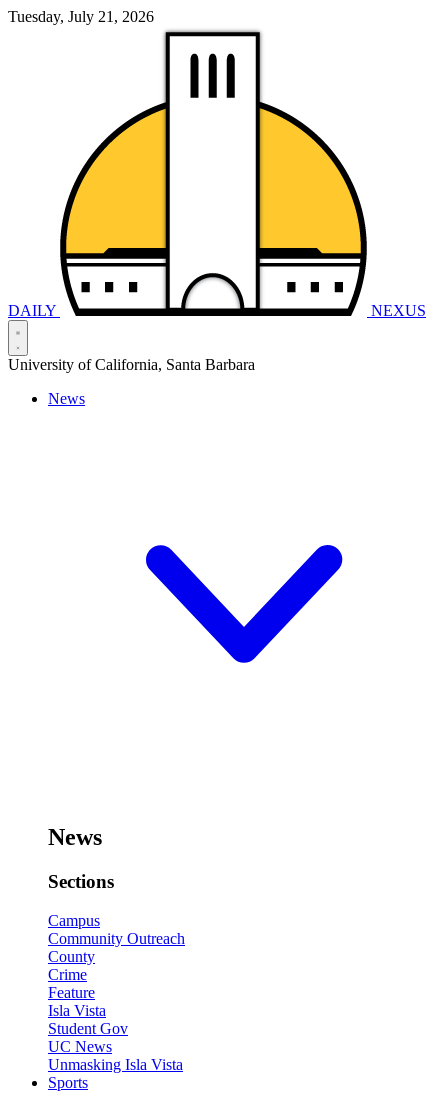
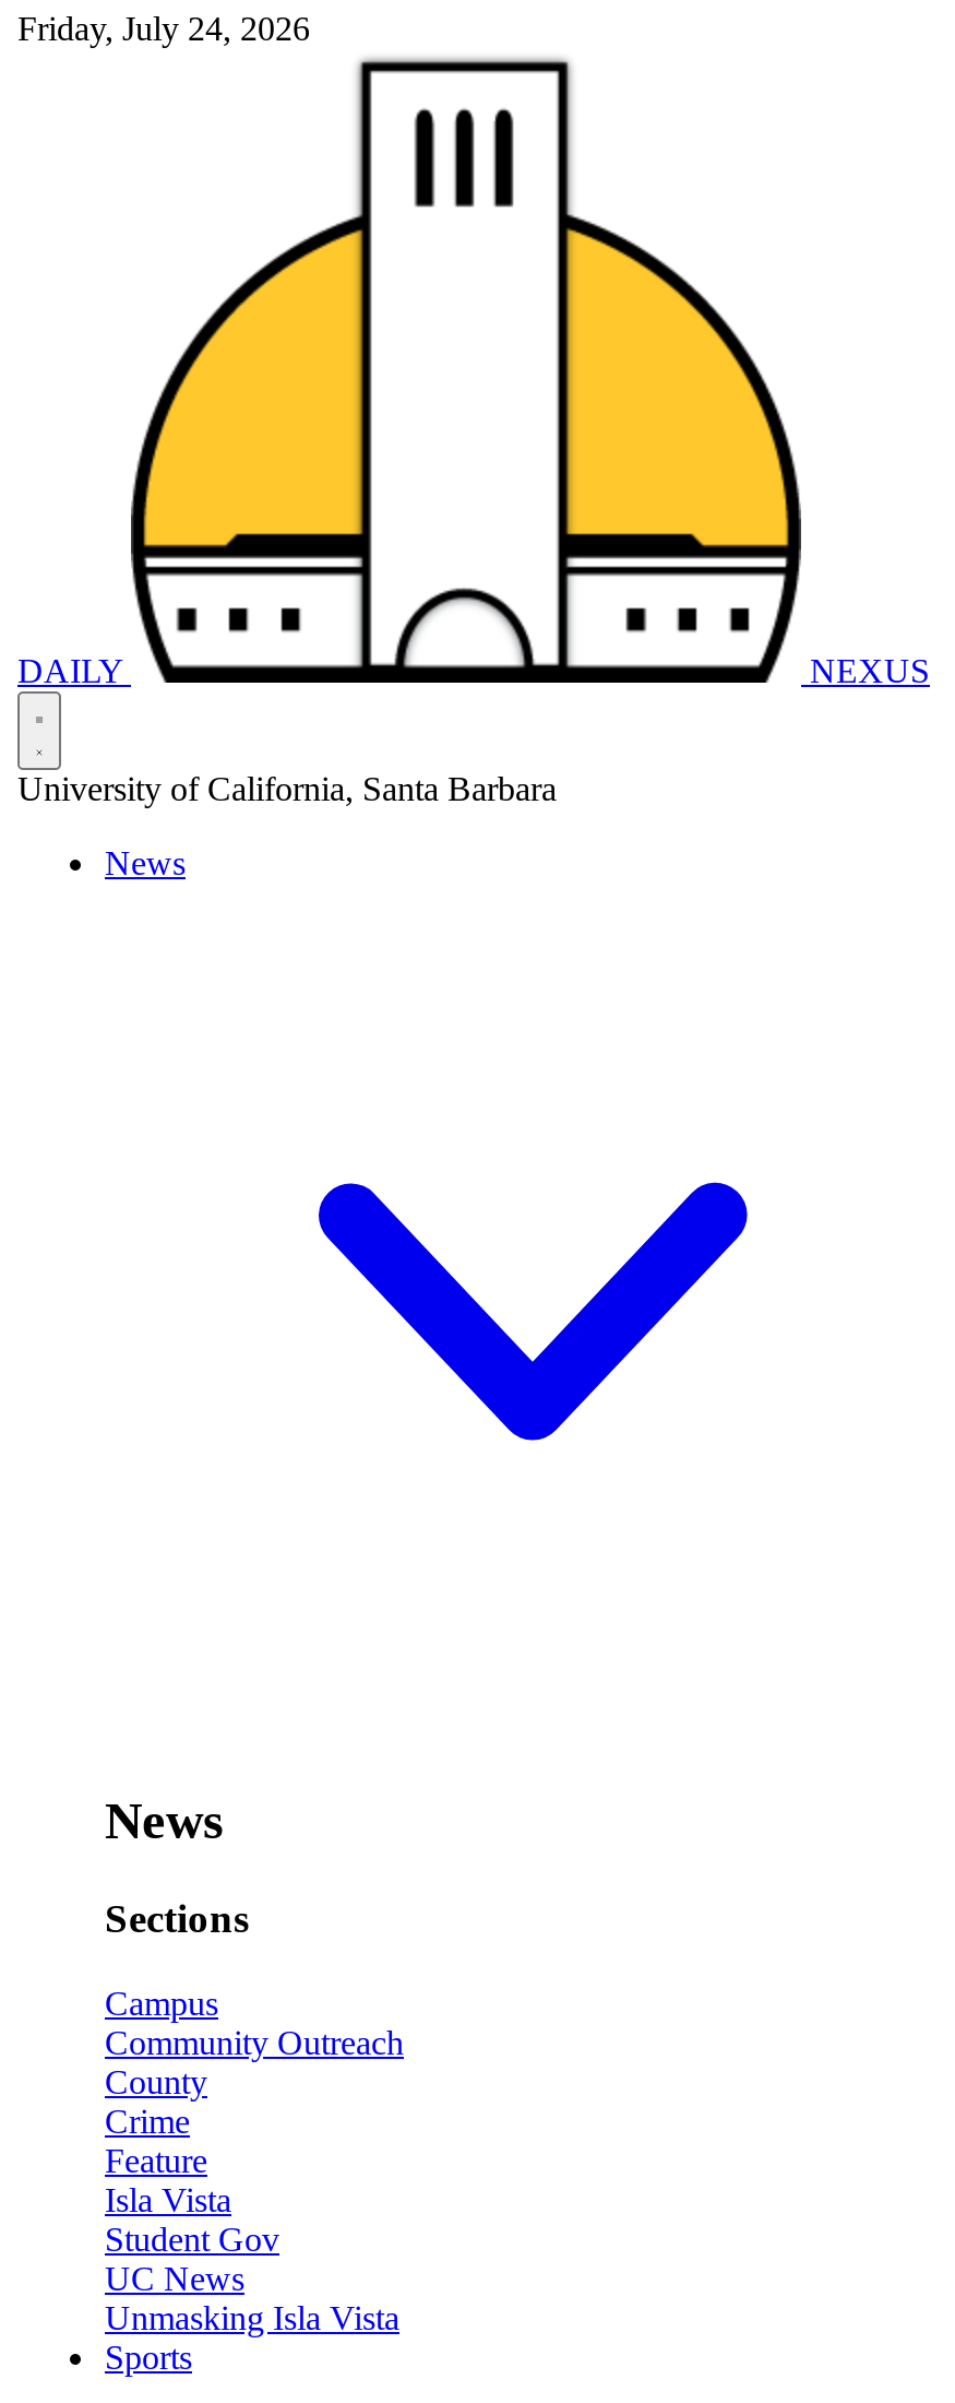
- Tuesday, July 21, 2026
+ Friday, July 24, 2026
